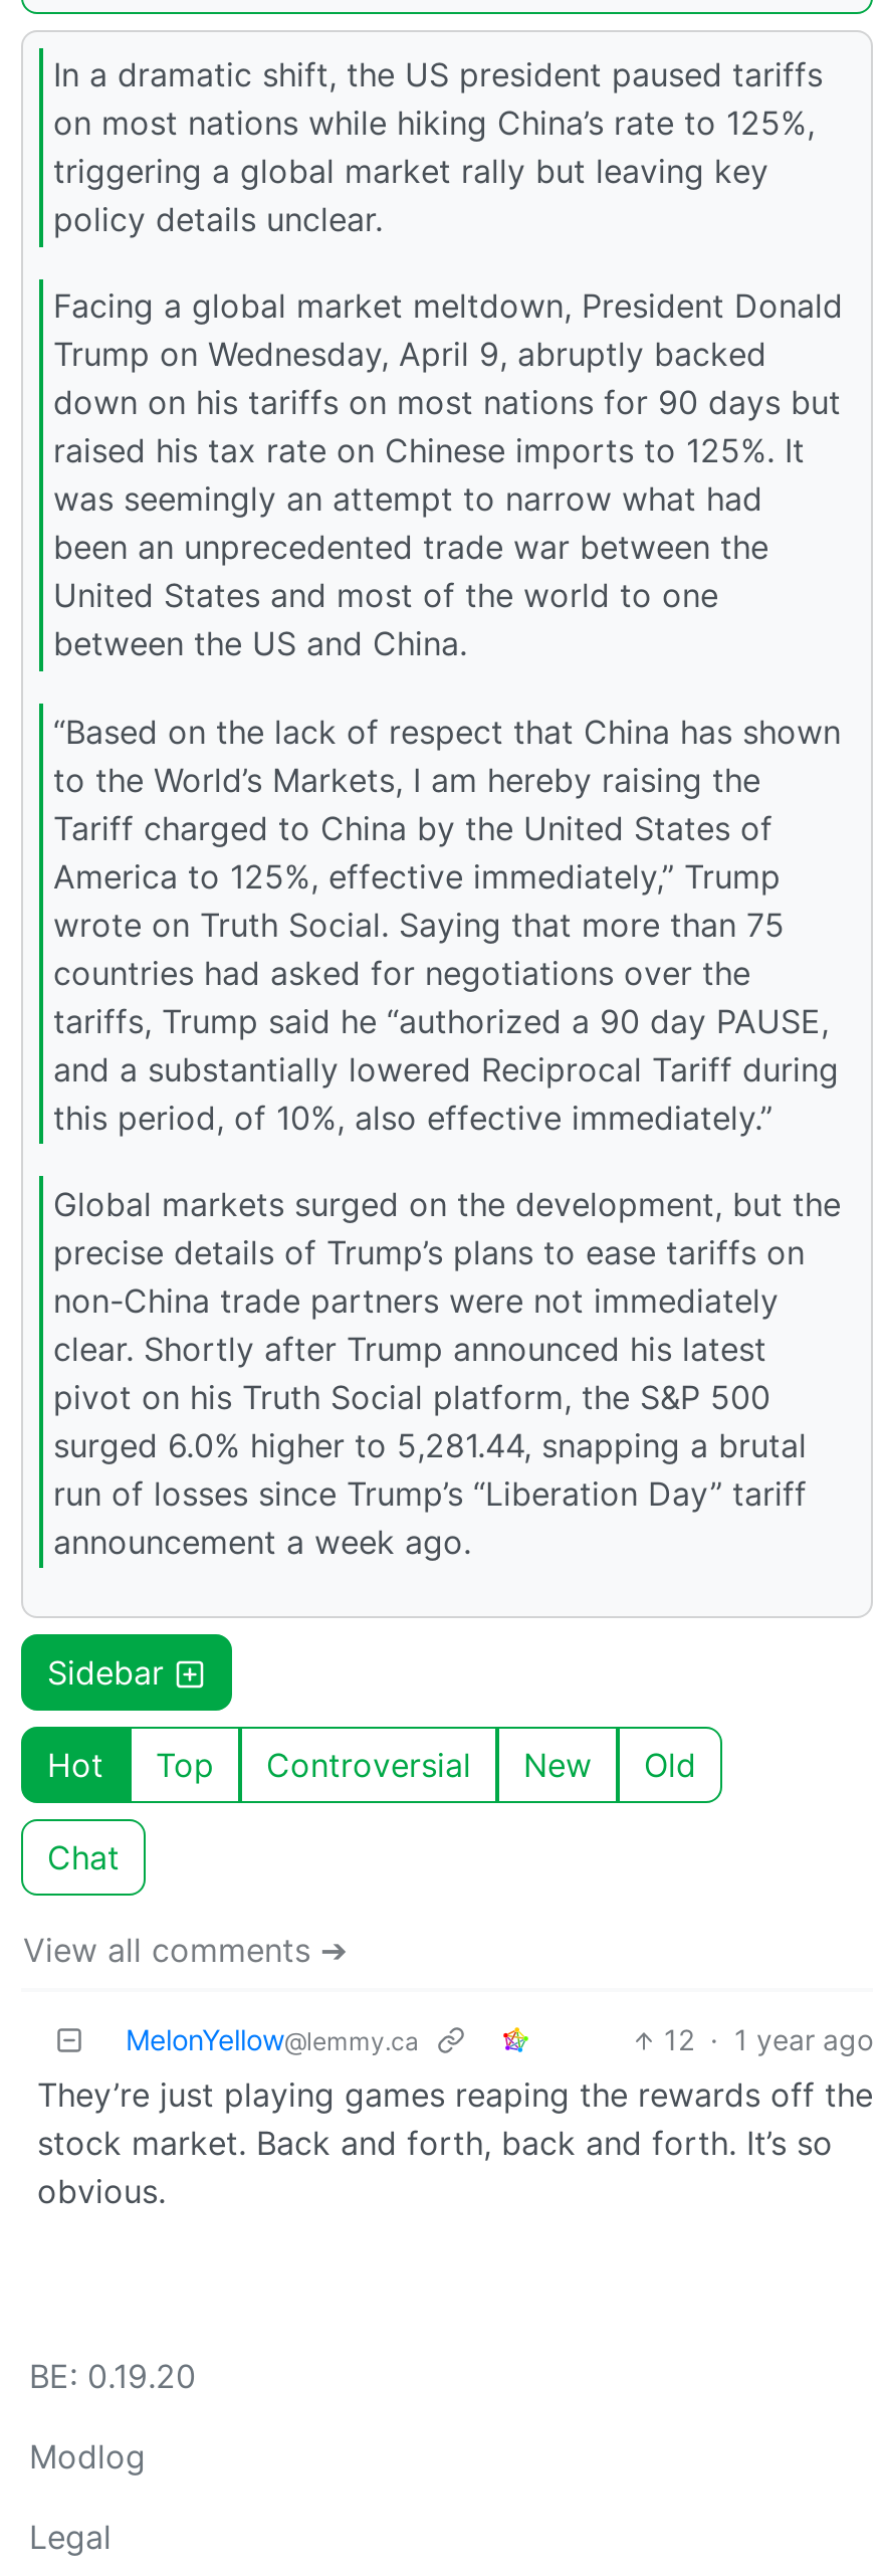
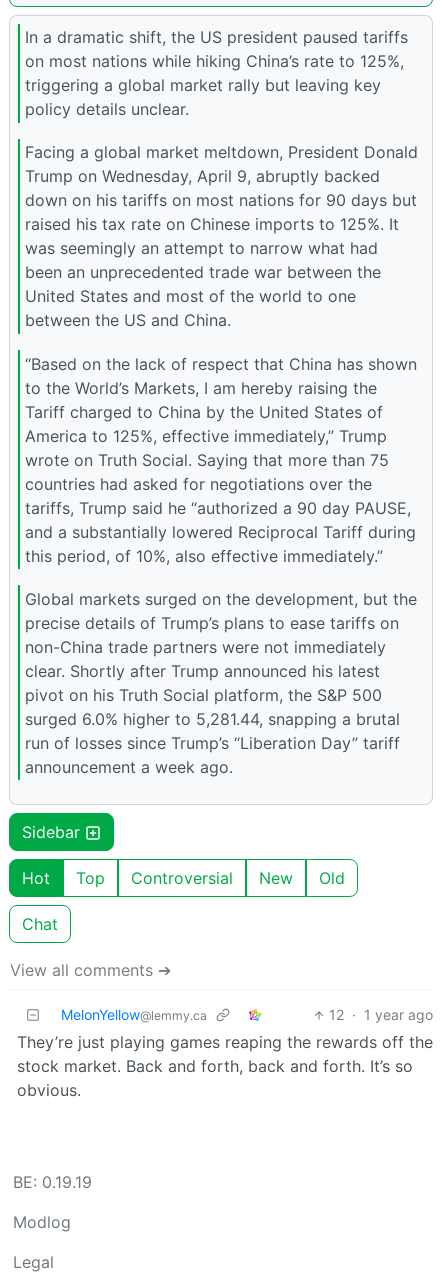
- BE: 0.19.20
+ BE: 0.19.19
